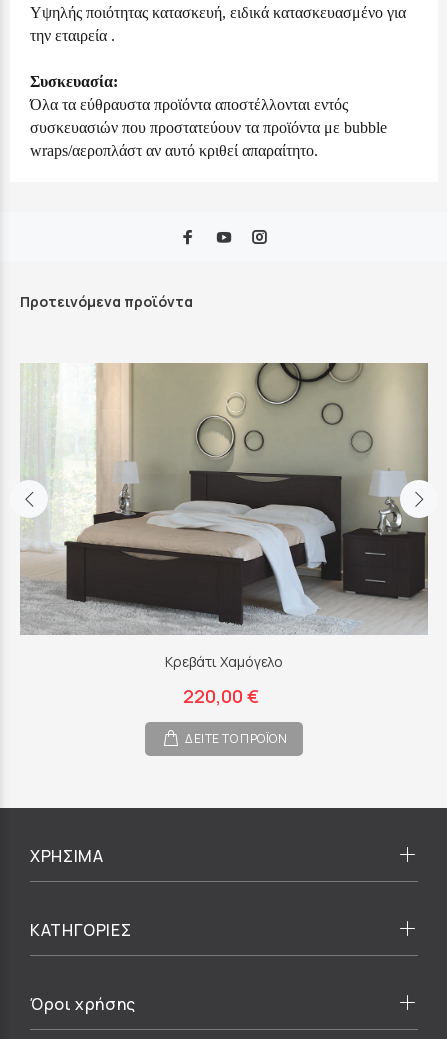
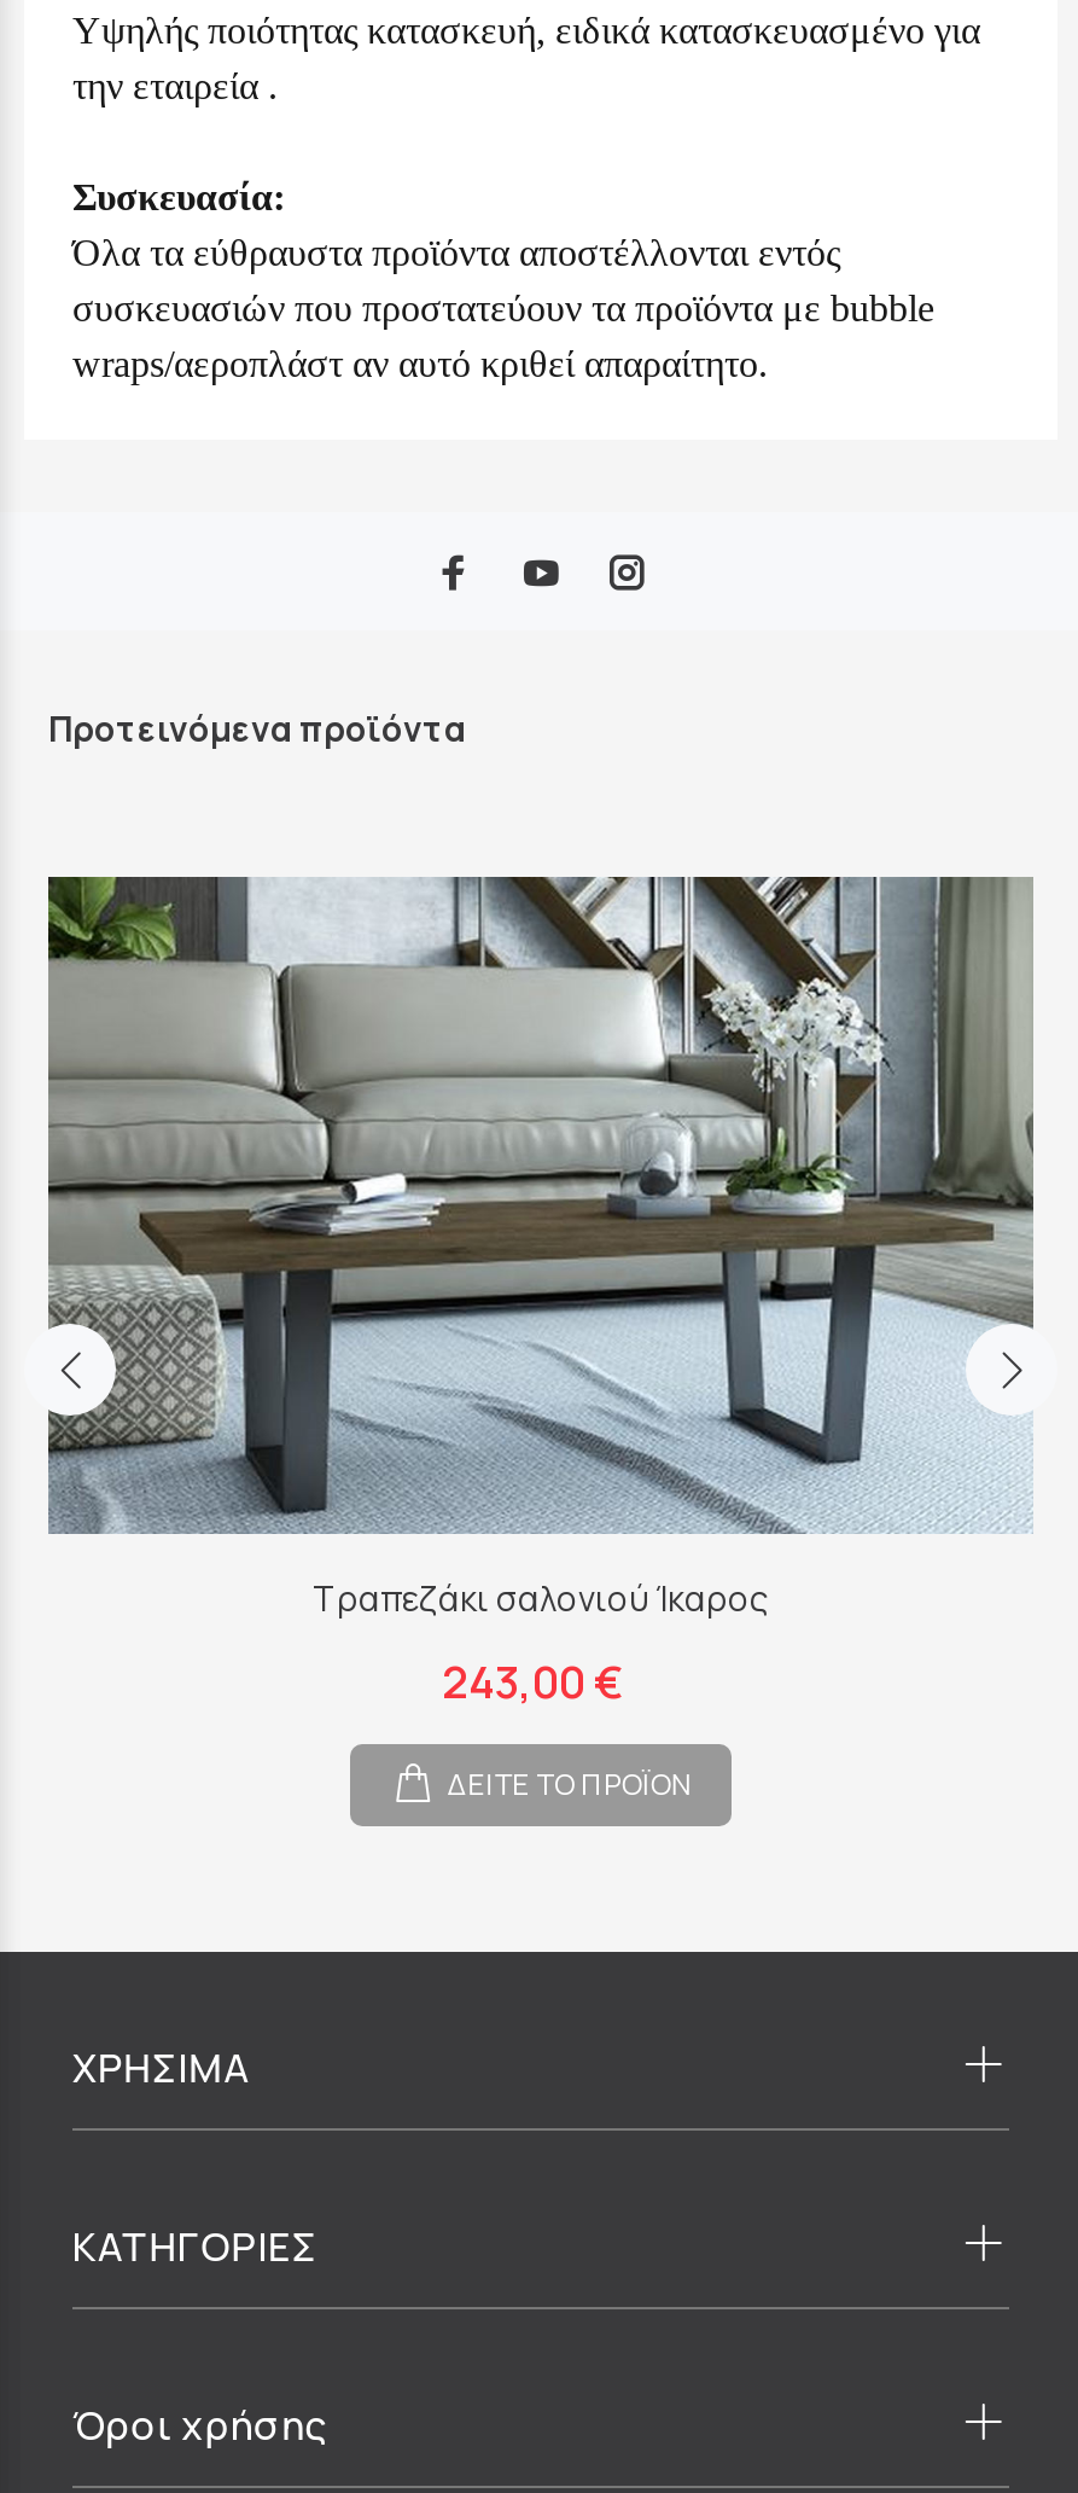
- [image]
- Κρεβάτι Χαμόγελο
+ [image]
+ Τραπεζάκι σαλονιού Ίκαρος

- 220,00 €
+ 243,00 €
